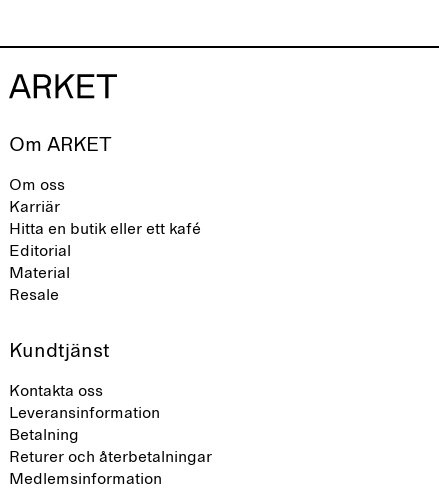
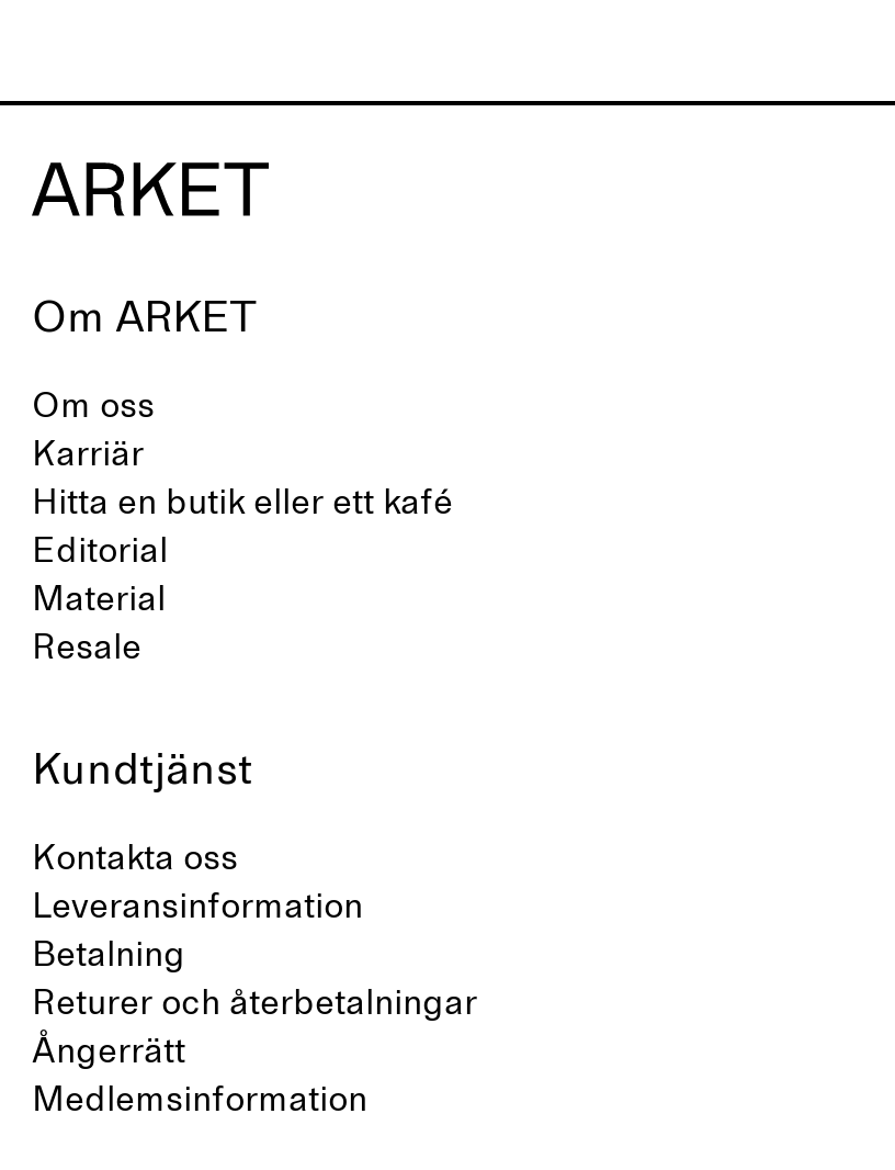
+ Ångerrätt
